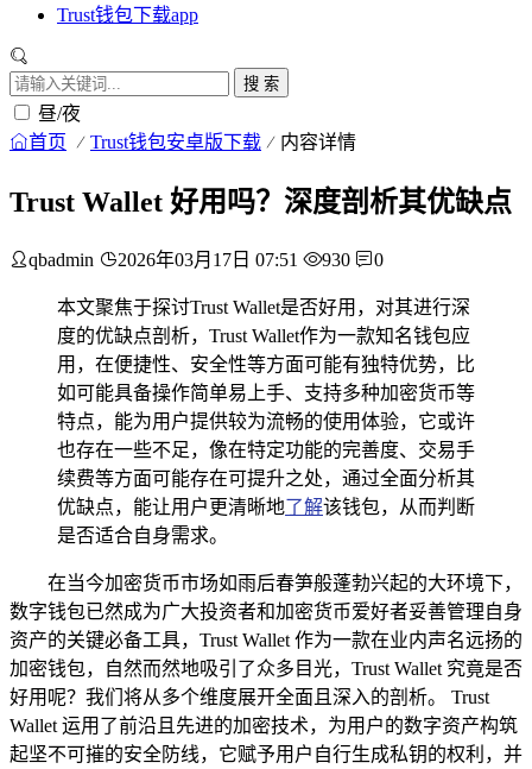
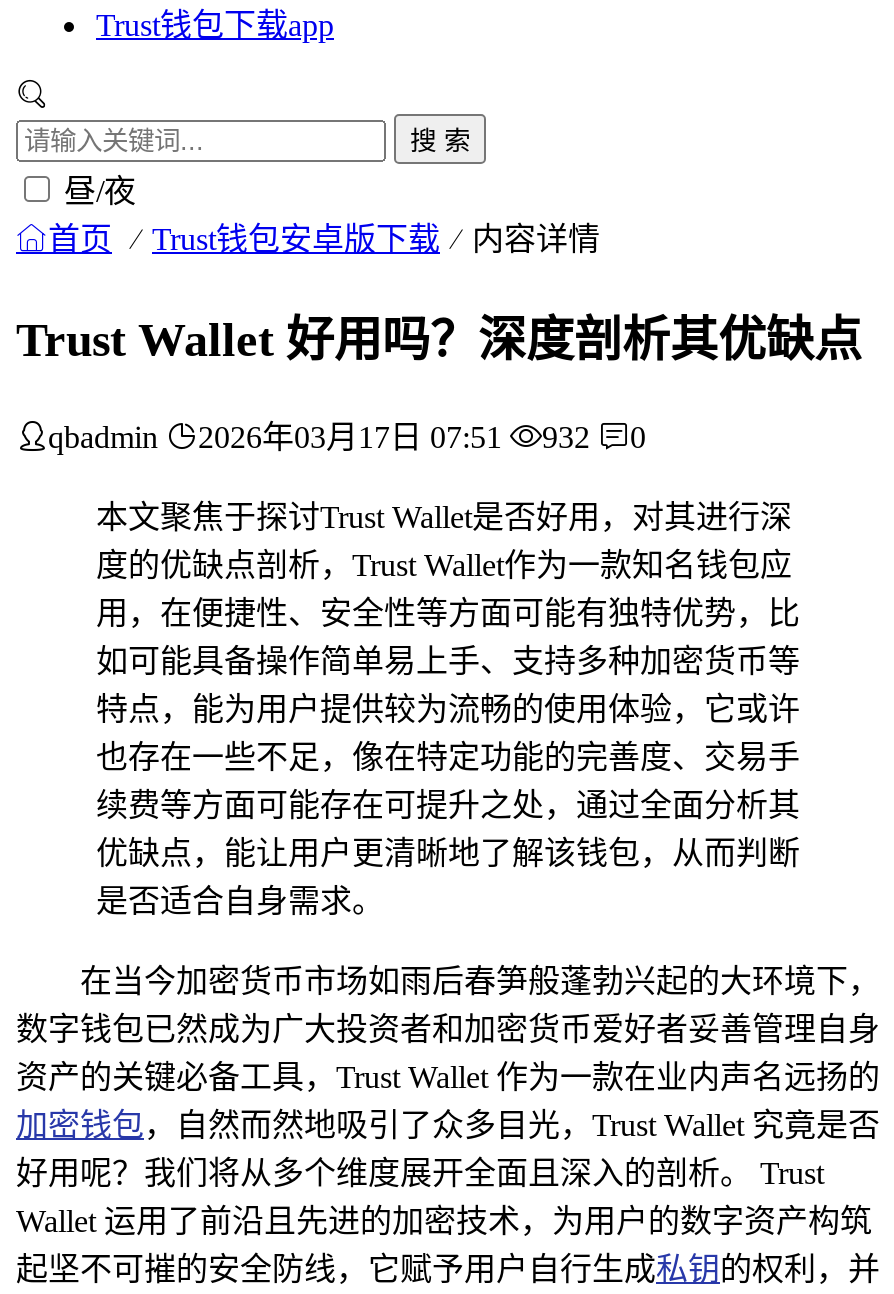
- qbadmin 2026年03月17日 07:51 930 0
+ qbadmin 2026年03月17日 07:51 932 0
